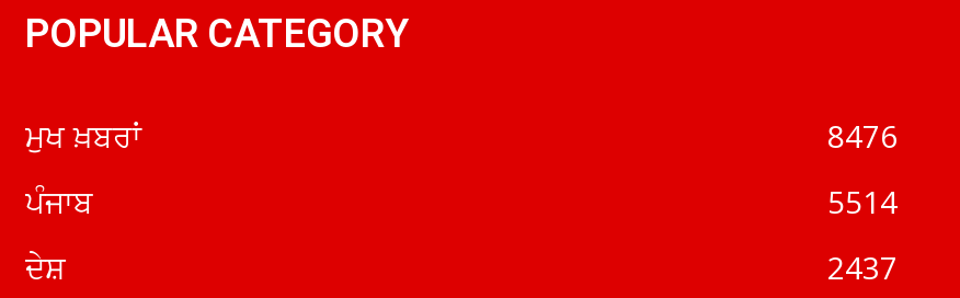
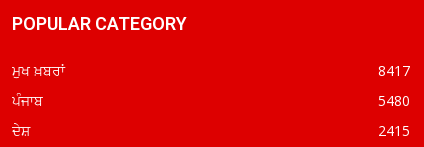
- 8476
+ 8417

- 5514
+ 5480

- 2437
+ 2415
